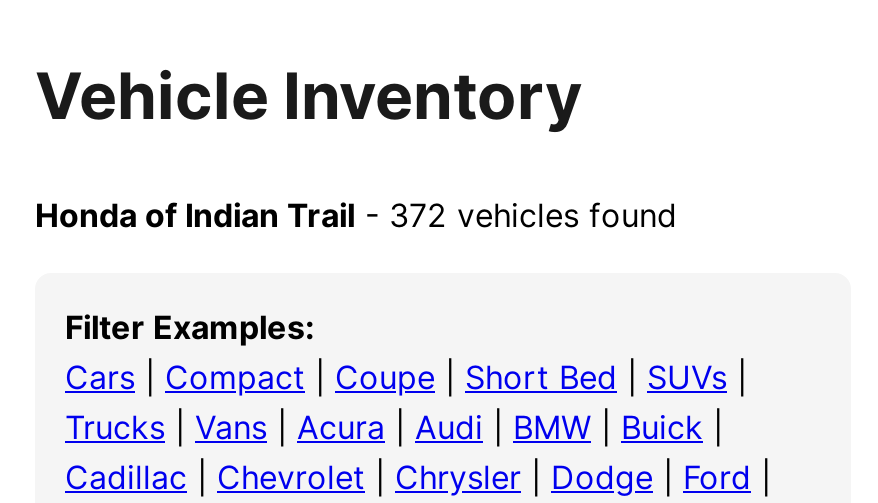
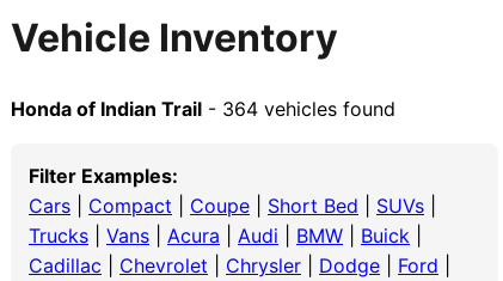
- Honda of Indian Trail - 372 vehicles found
+ Honda of Indian Trail - 364 vehicles found
